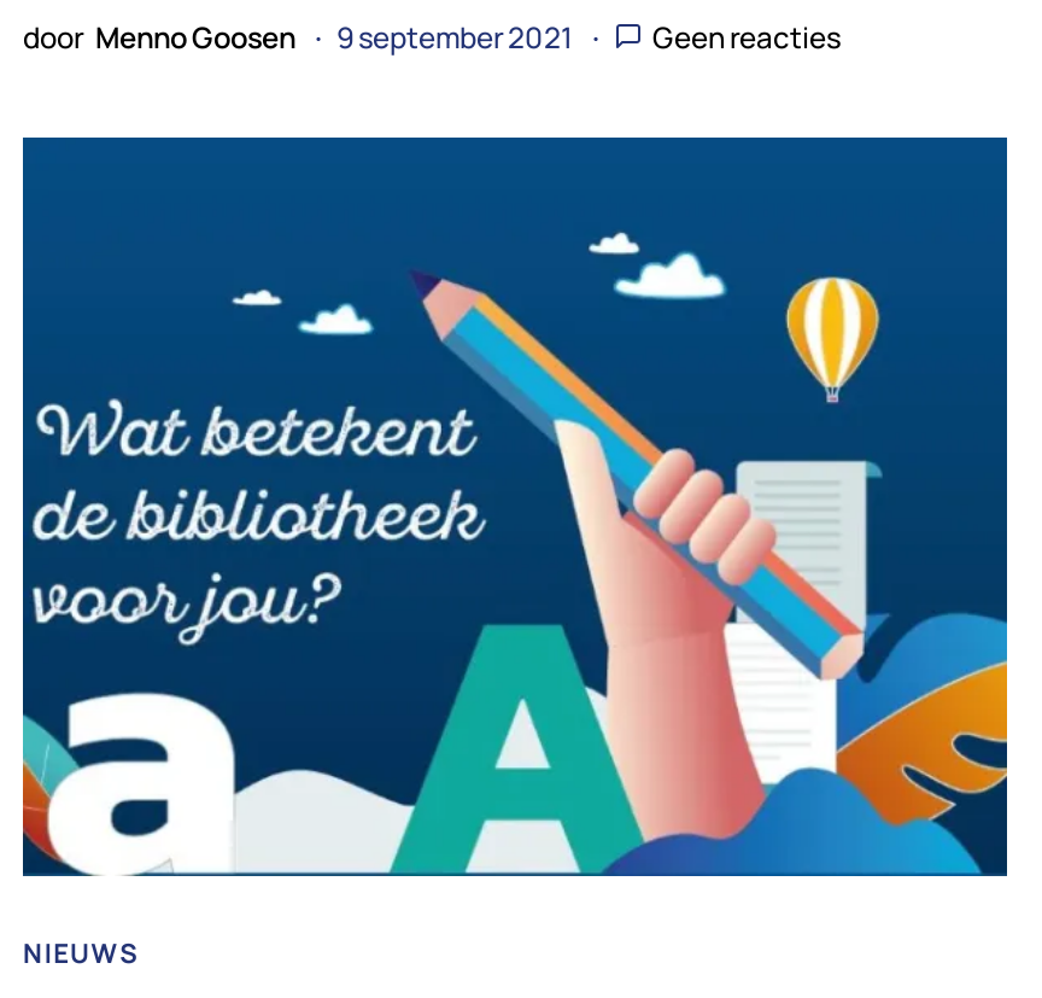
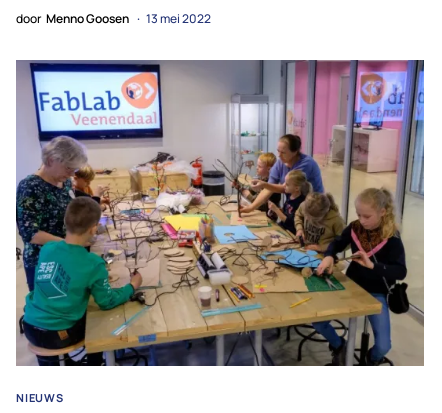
- 9 september 2021
- Geen reacties
+ 13 mei 2022

- [image]
+ [image]
